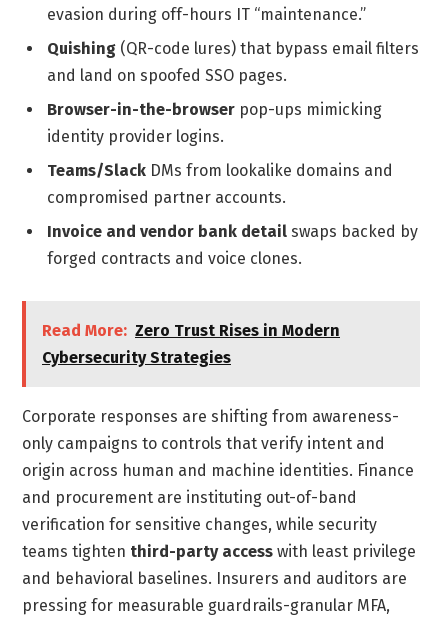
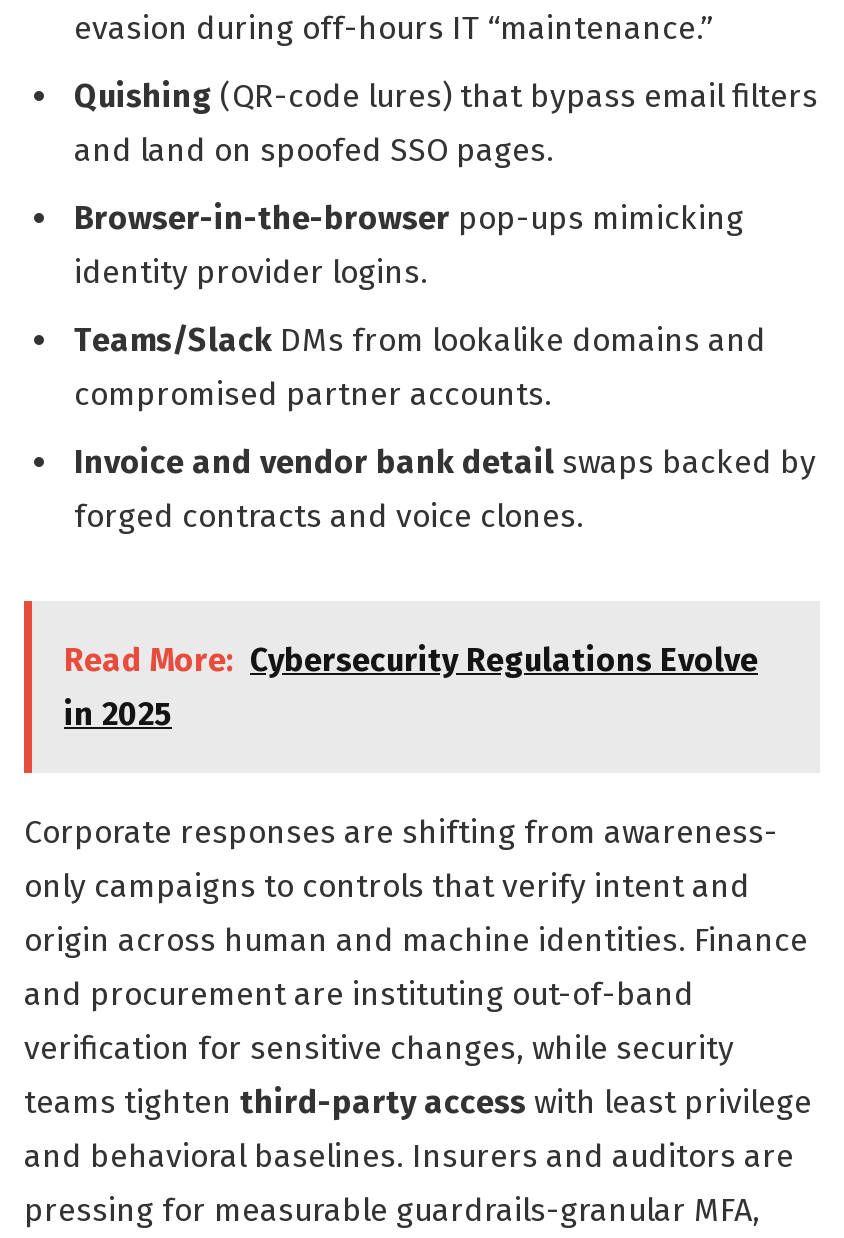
- Read More: Zero Trust Rises in Modern
- Cybersecurity Strategies
+ Read More: Cybersecurity Regulations Evolve
+ in 2025
